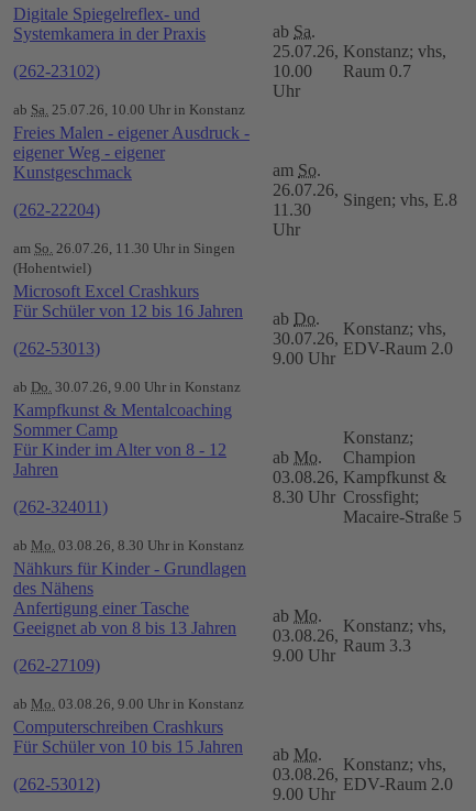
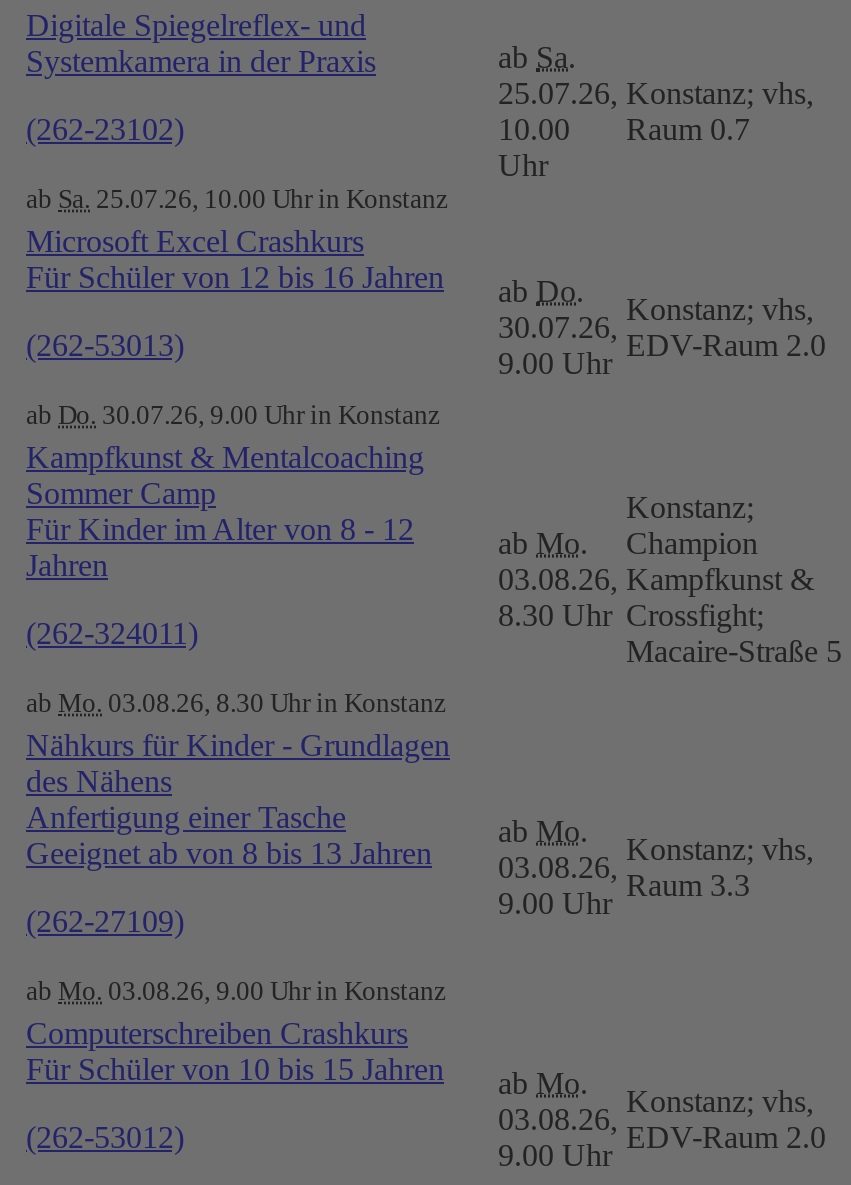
- Freies Malen - eigener Ausdruck -
- eigener Weg - eigener
- Kunstgeschmack
- (262-22204)
- am So. 26.07.26, 11.30 Uhr in Singen
- (Hohentwiel)

- am So.
- 26.07.26,
- 11.30
- Uhr

- Singen; vhs, E.8
